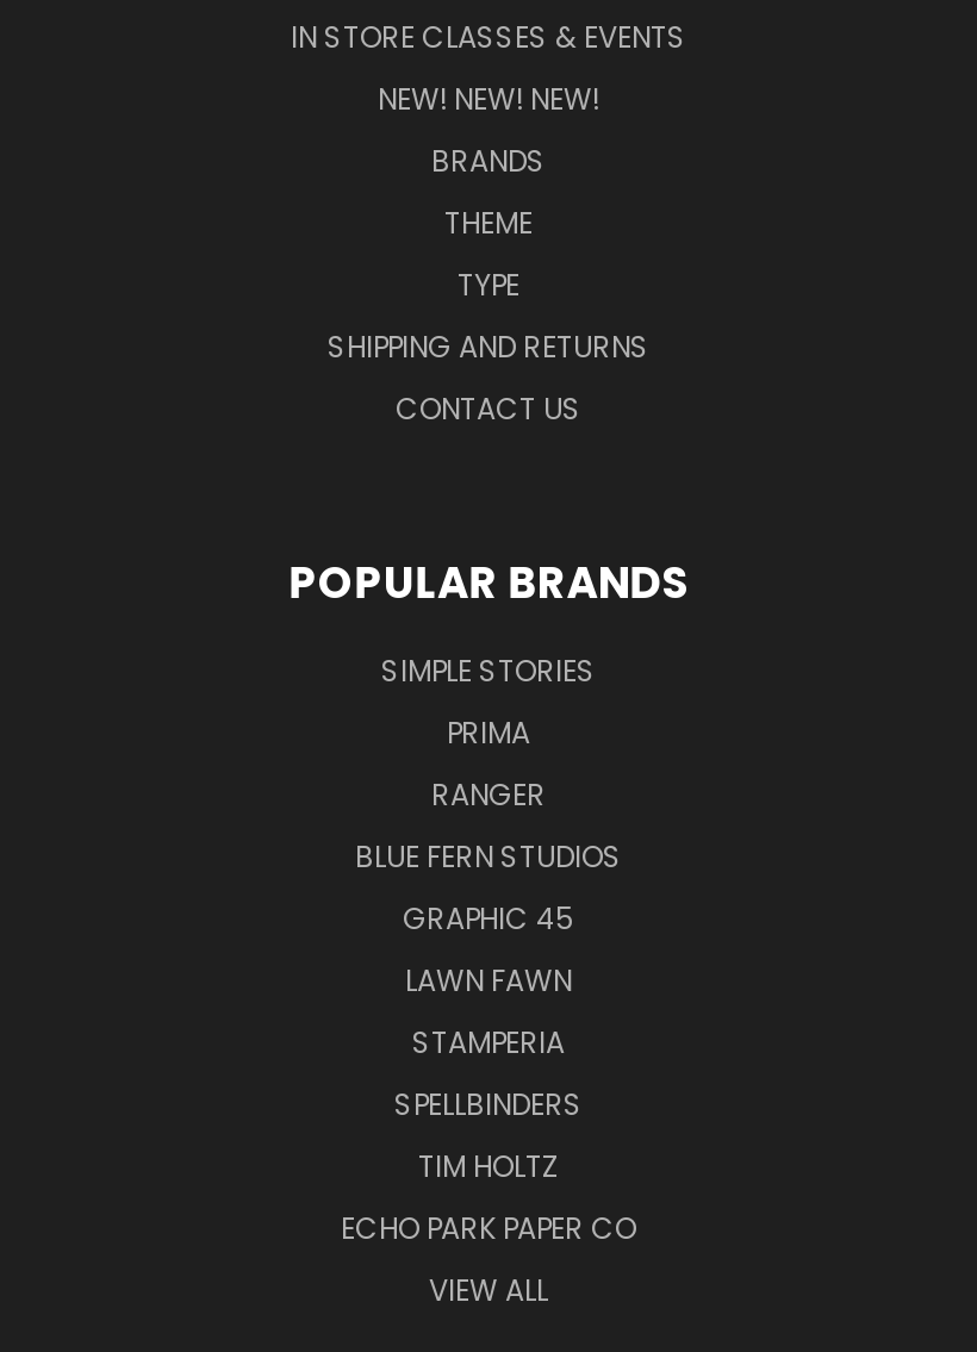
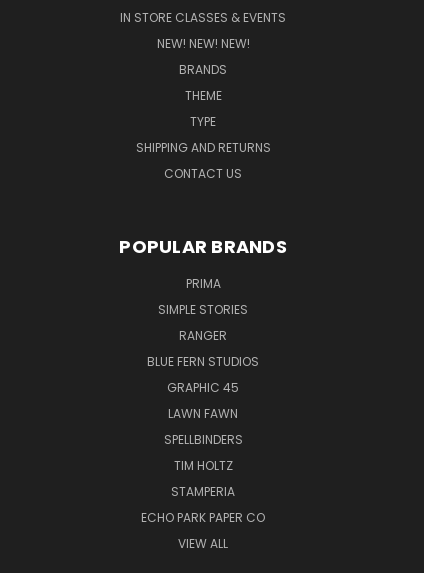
moved down: SIMPLE STORIES

moved up: PRIMA

moved down: STAMPERIA

moved up: SPELLBINDERS | TIM HOLTZ
